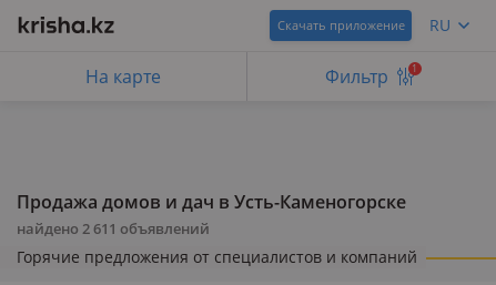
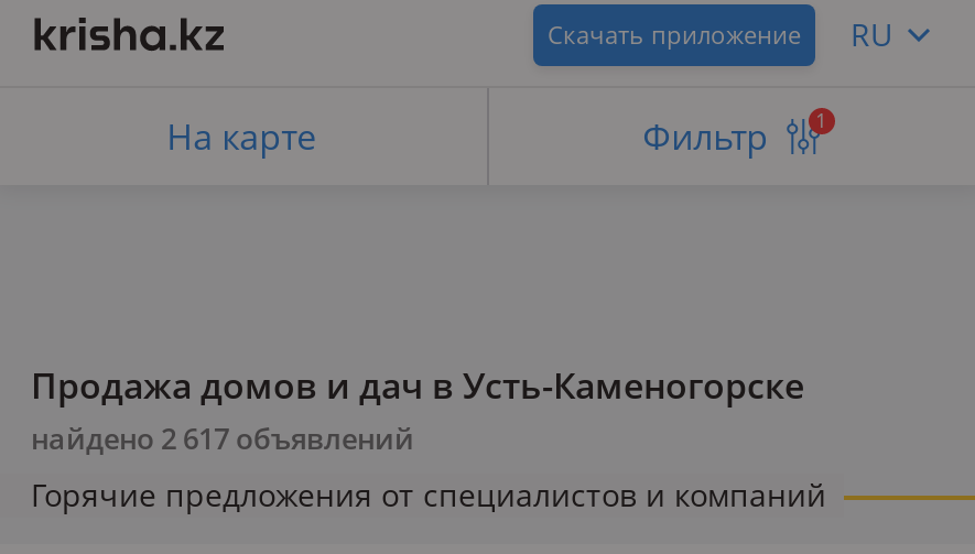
- найдено 2 611 объявлений
+ найдено 2 617 объявлений
